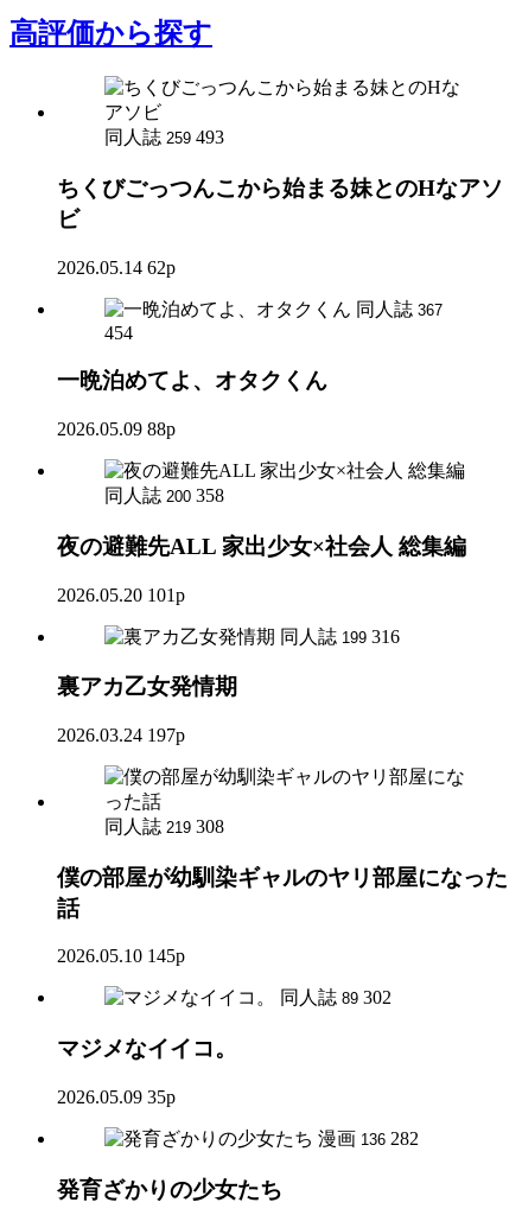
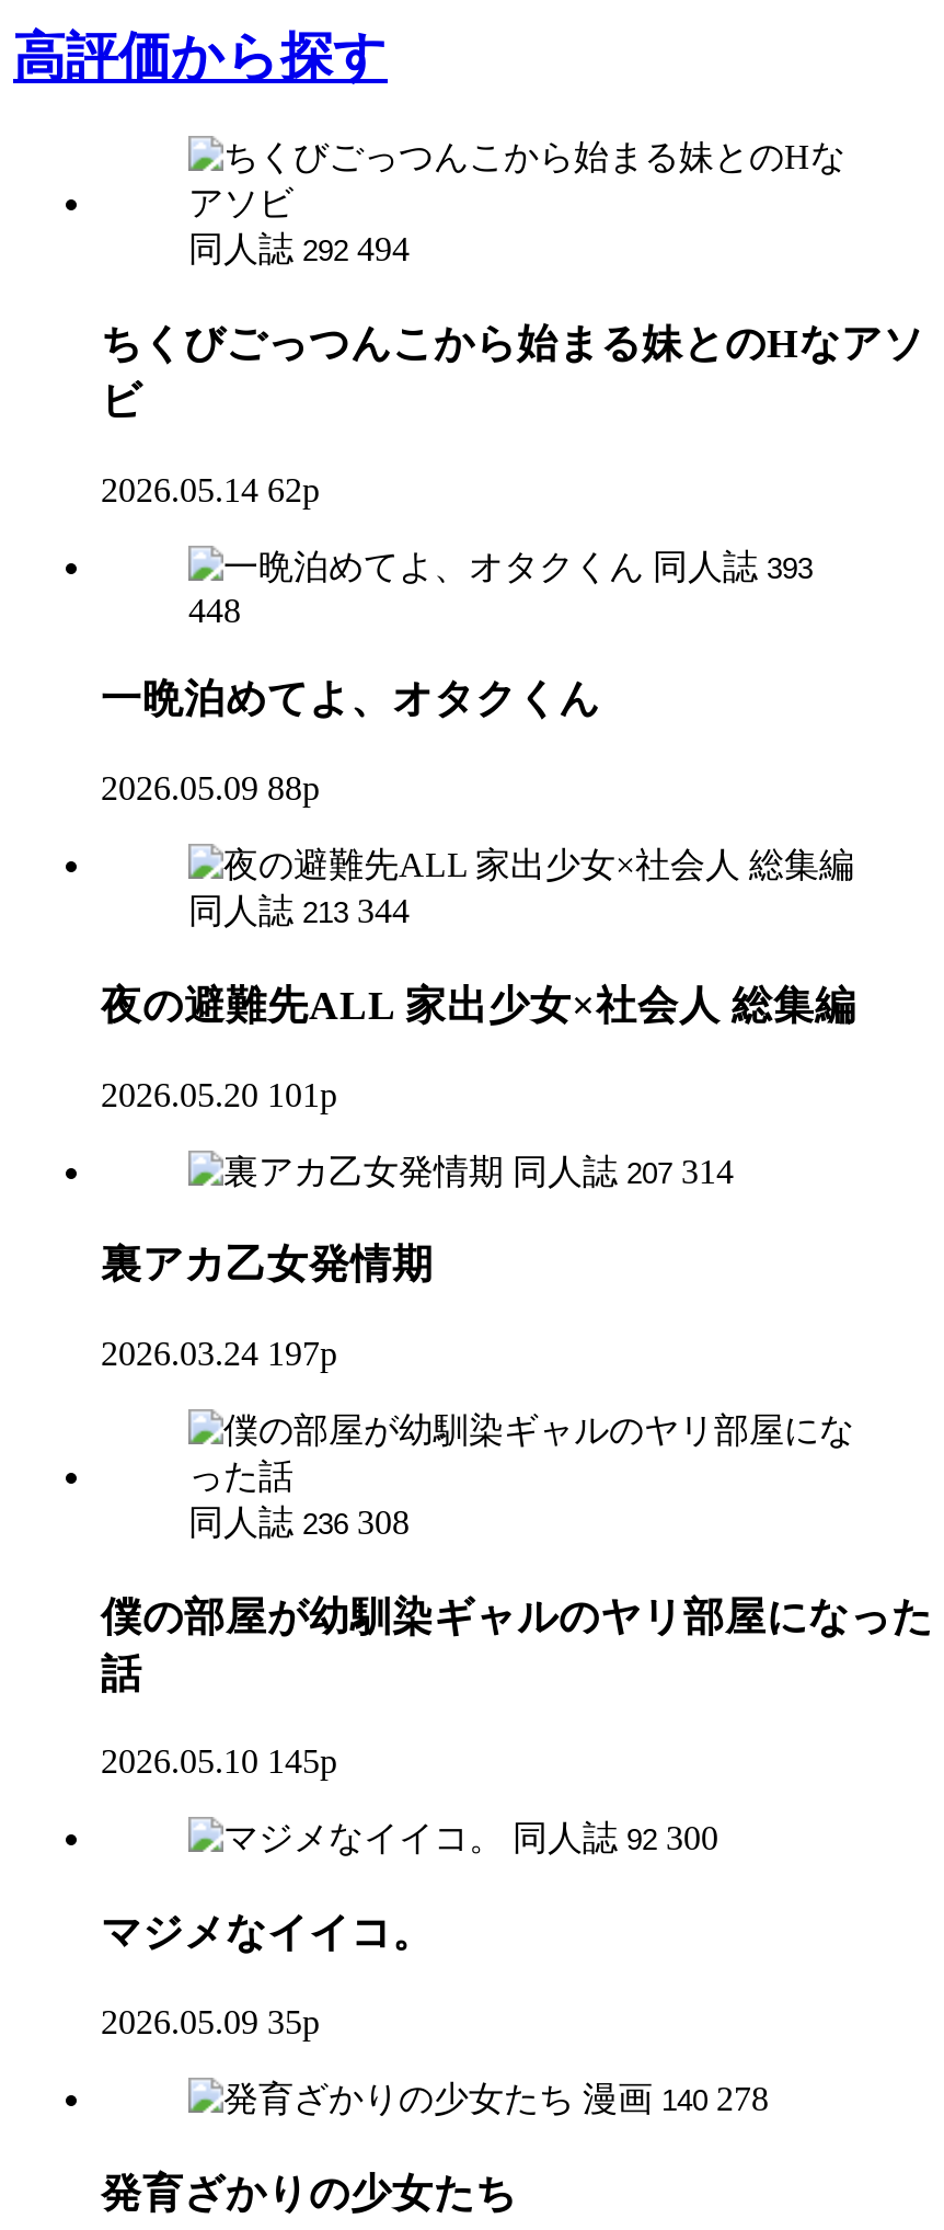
- 同人誌 259 493
+ 同人誌 292 494

- 同人誌 367
+ 同人誌 393

- 454
+ 448

- 同人誌 200 358
+ 同人誌 213 344

- 同人誌 199 316
+ 同人誌 207 314

- 同人誌 219 308
+ 同人誌 236 308

- 同人誌 89 302
+ 同人誌 92 300

- 漫画 136 282
+ 漫画 140 278
